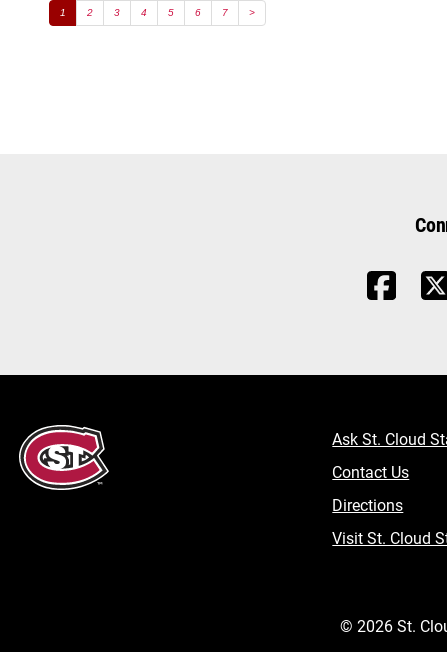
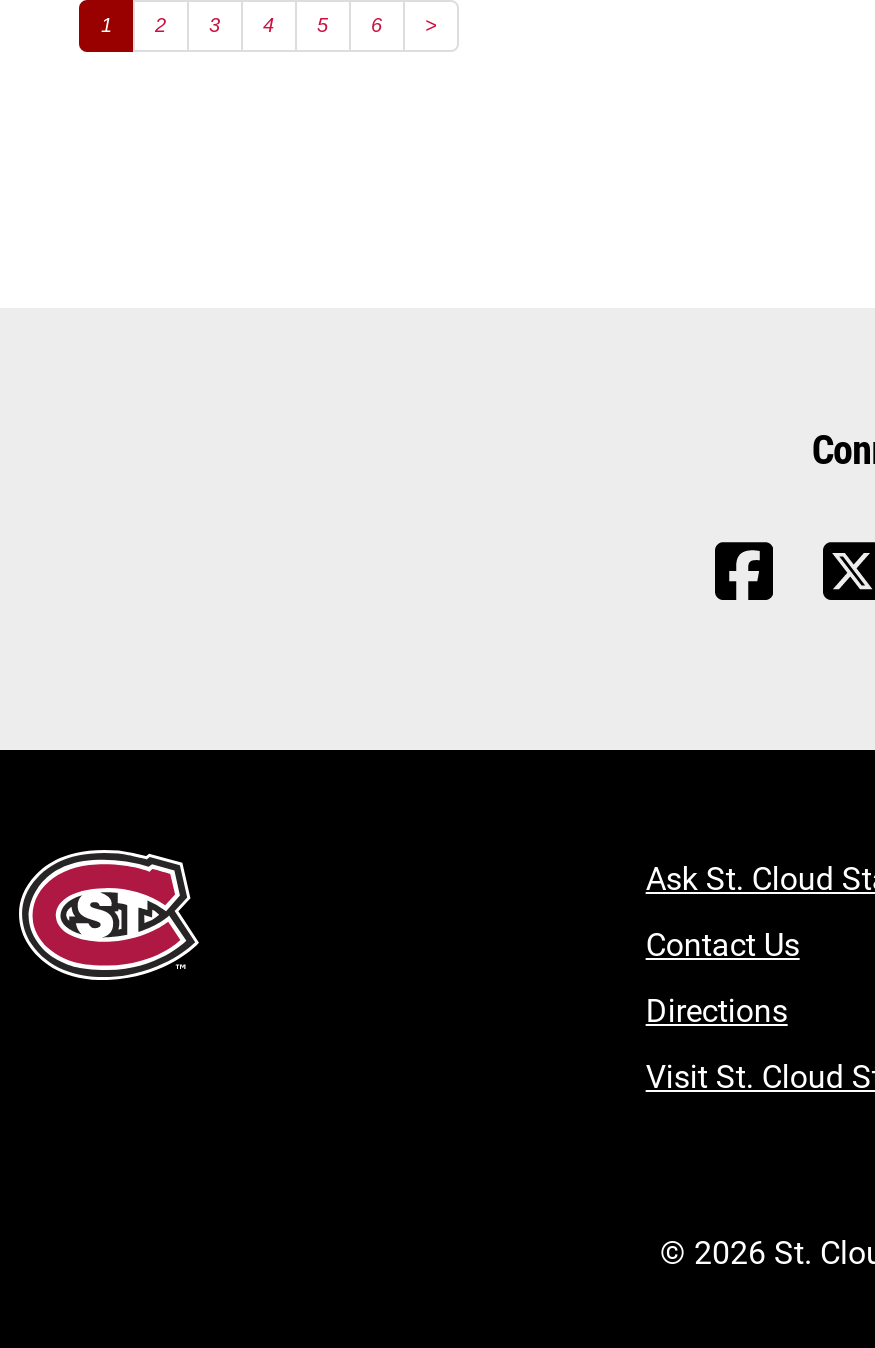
- 7
